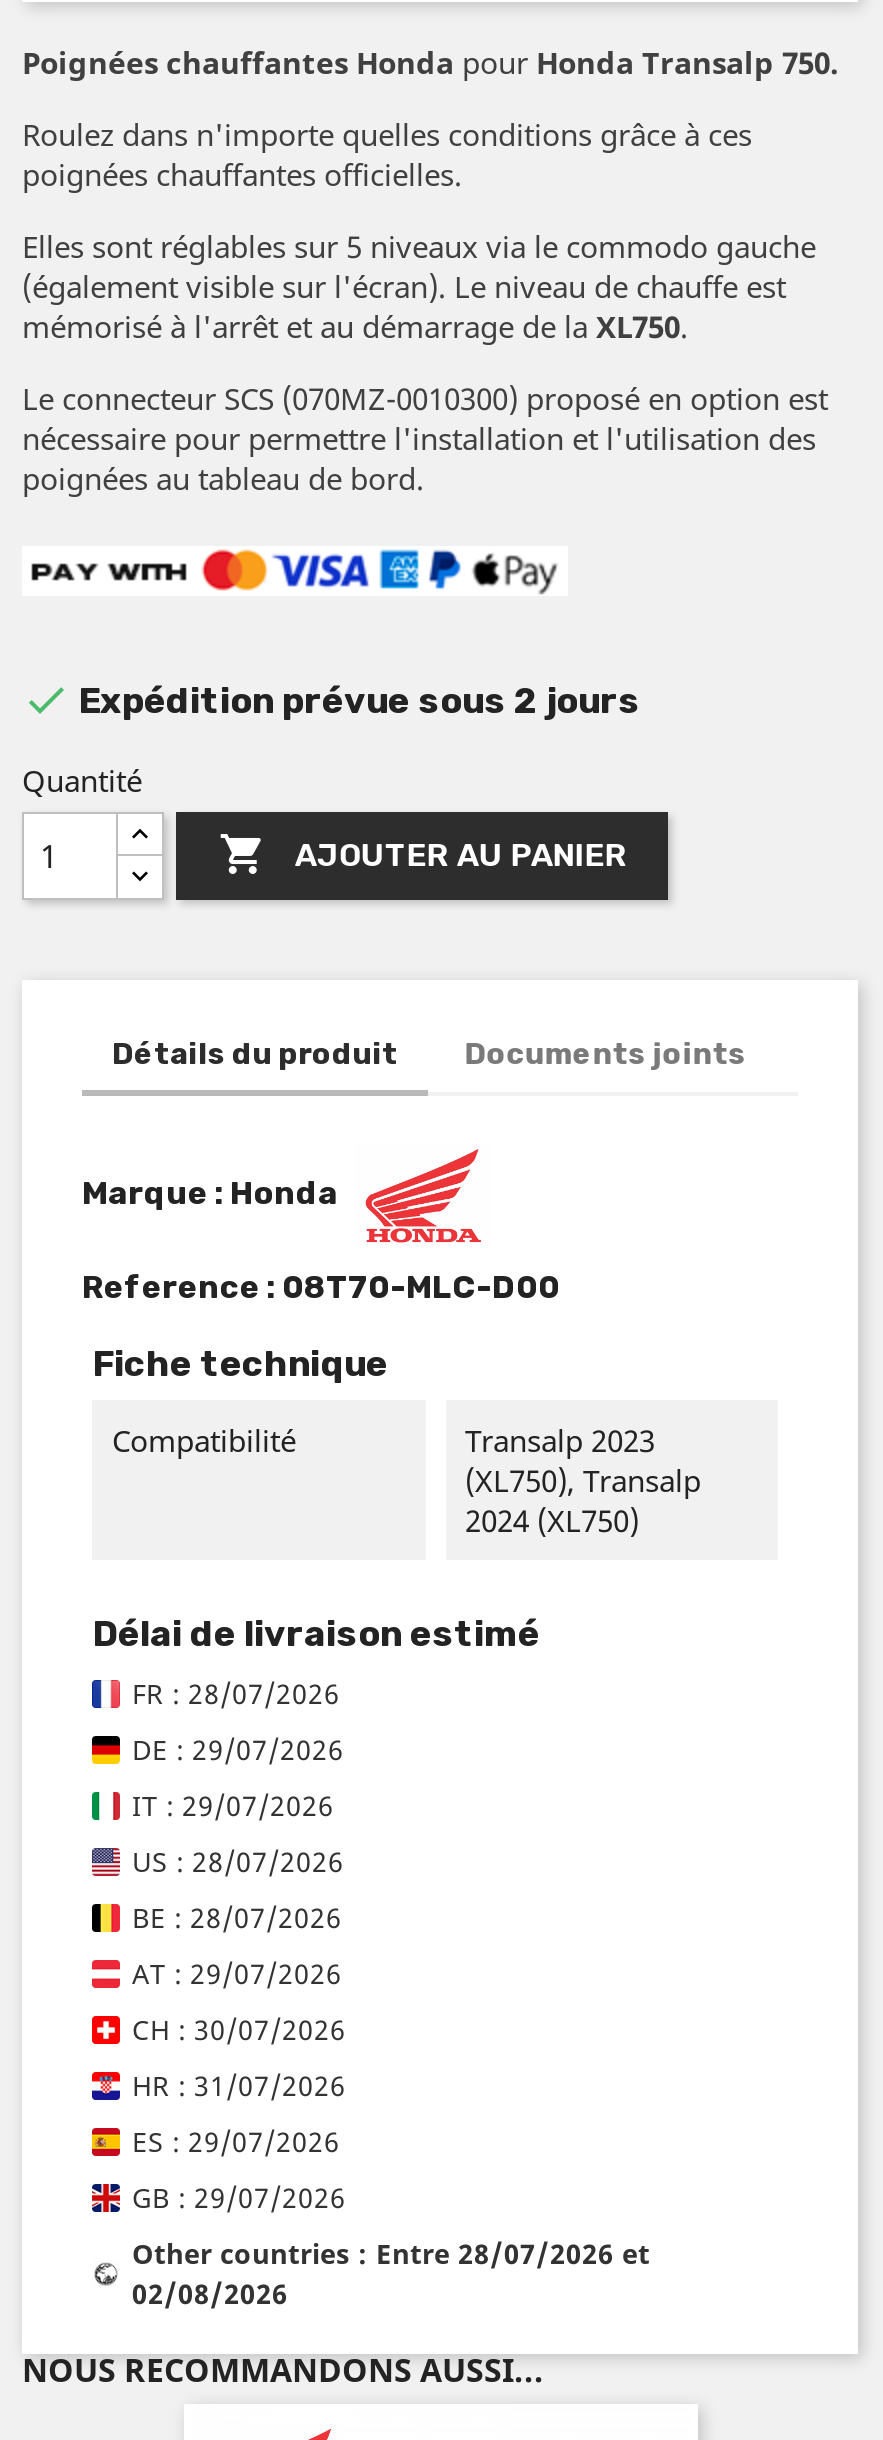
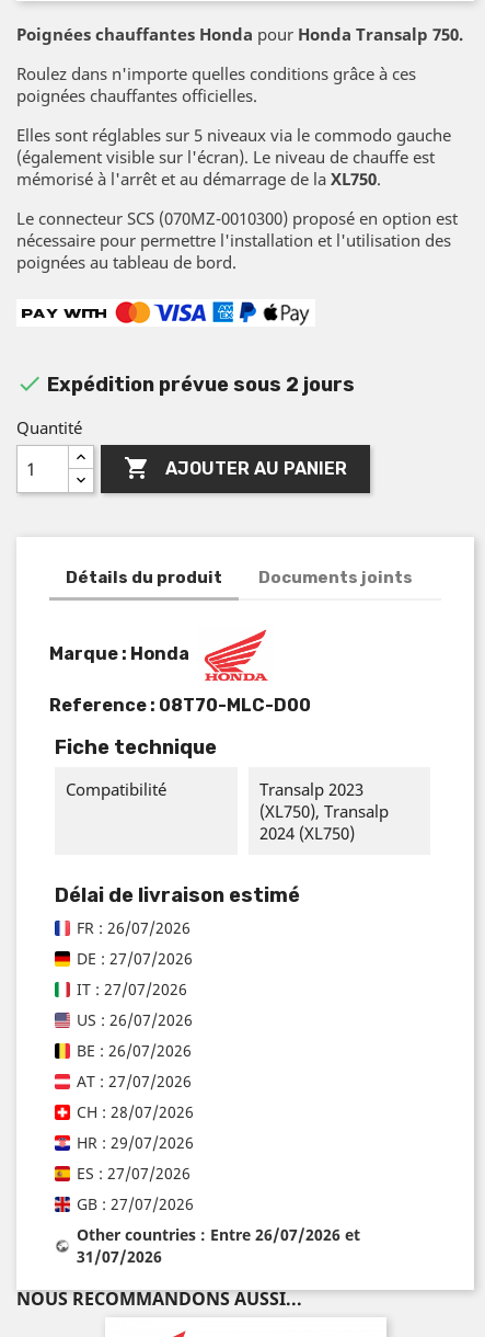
- FR : 28/07/2026
+ FR : 26/07/2026

- DE : 29/07/2026
+ DE : 27/07/2026

- IT : 29/07/2026
+ IT : 27/07/2026

- US : 28/07/2026
+ US : 26/07/2026

- BE : 28/07/2026
+ BE : 26/07/2026

- AT : 29/07/2026
+ AT : 27/07/2026

- CH : 30/07/2026
+ CH : 28/07/2026

- HR : 31/07/2026
+ HR : 29/07/2026

- ES : 29/07/2026
+ ES : 27/07/2026

- GB : 29/07/2026
+ GB : 27/07/2026

- Other countries : Entre 28/07/2026 et
+ Other countries : Entre 26/07/2026 et

- 02/08/2026
+ 31/07/2026
